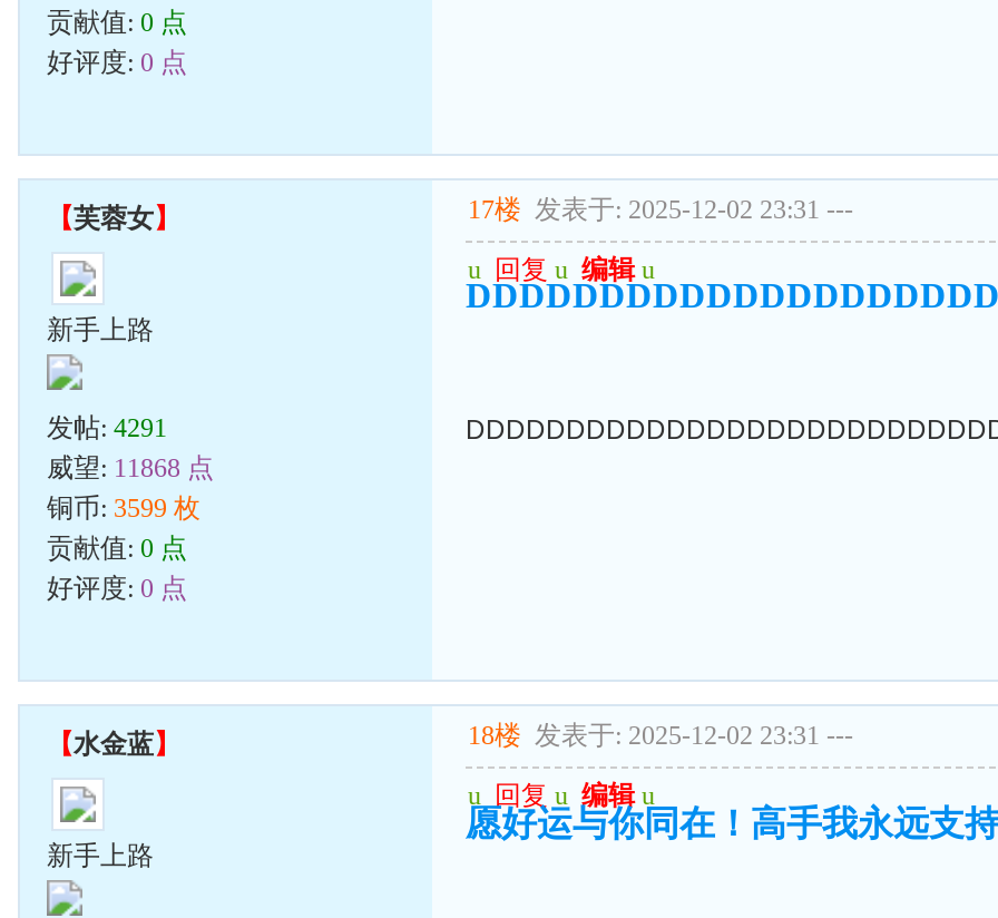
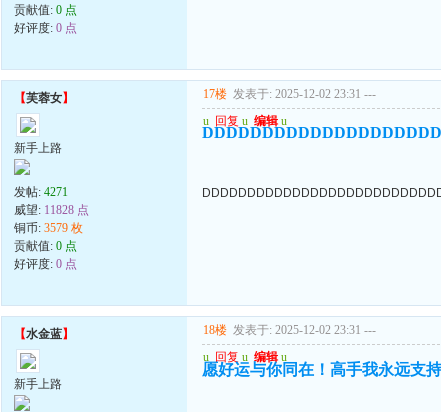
- 发帖: 4291
+ 发帖: 4271

- 威望: 11868 点
+ 威望: 11828 点

- 铜币: 3599 枚
+ 铜币: 3579 枚
